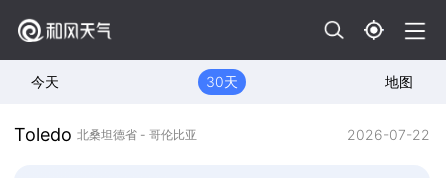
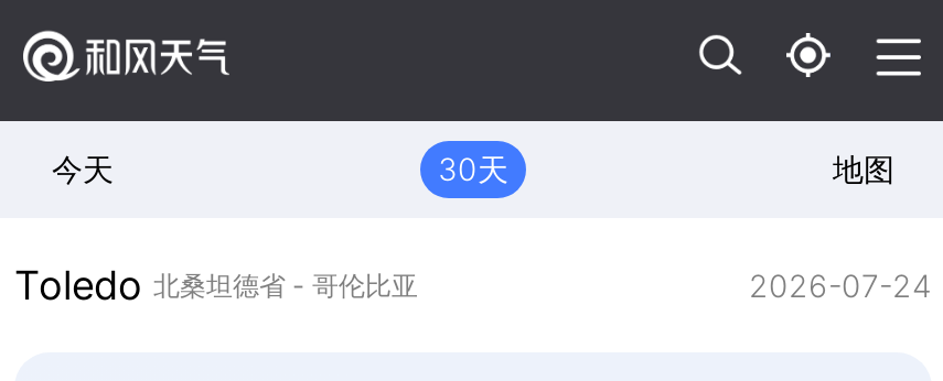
- 2026-07-22
+ 2026-07-24
